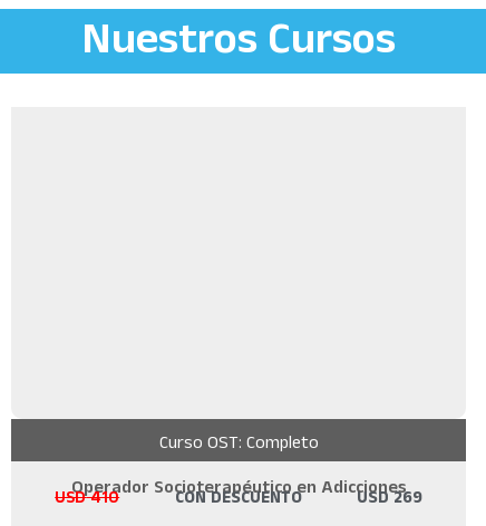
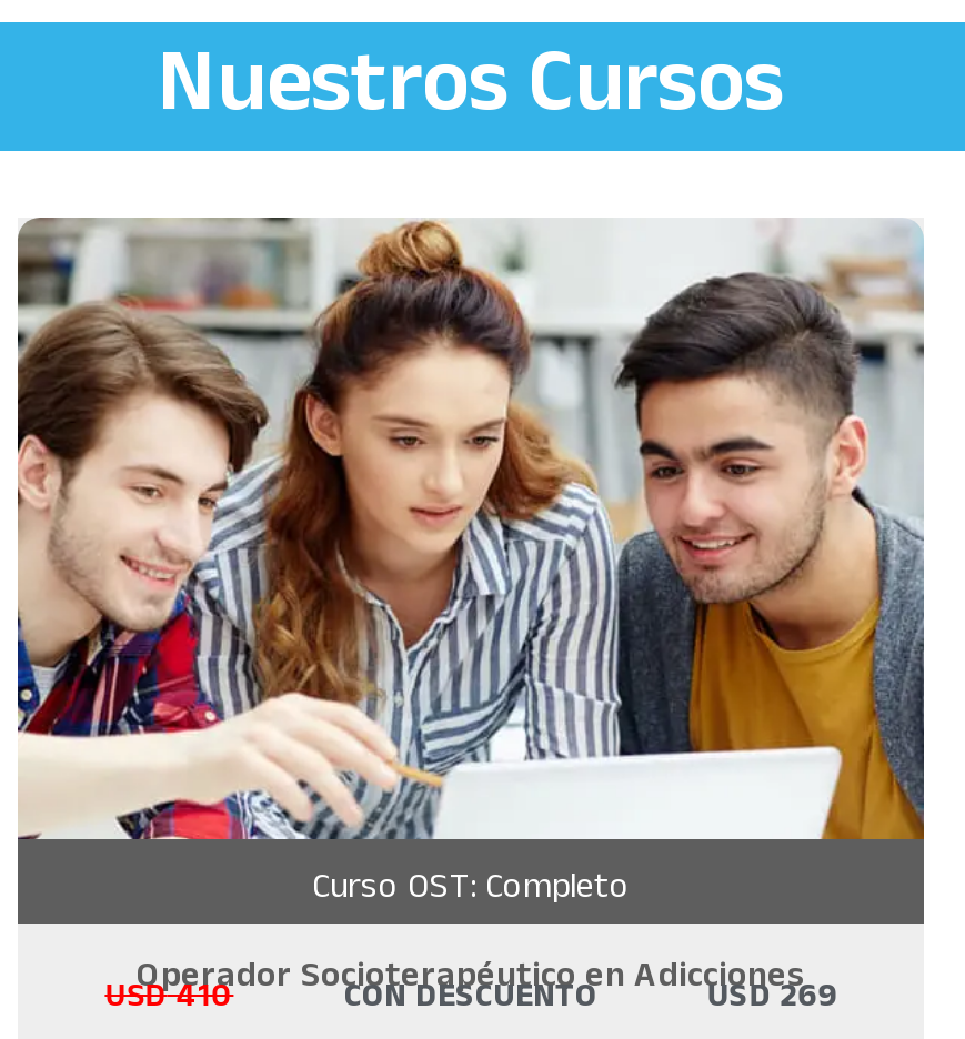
+ [image]
